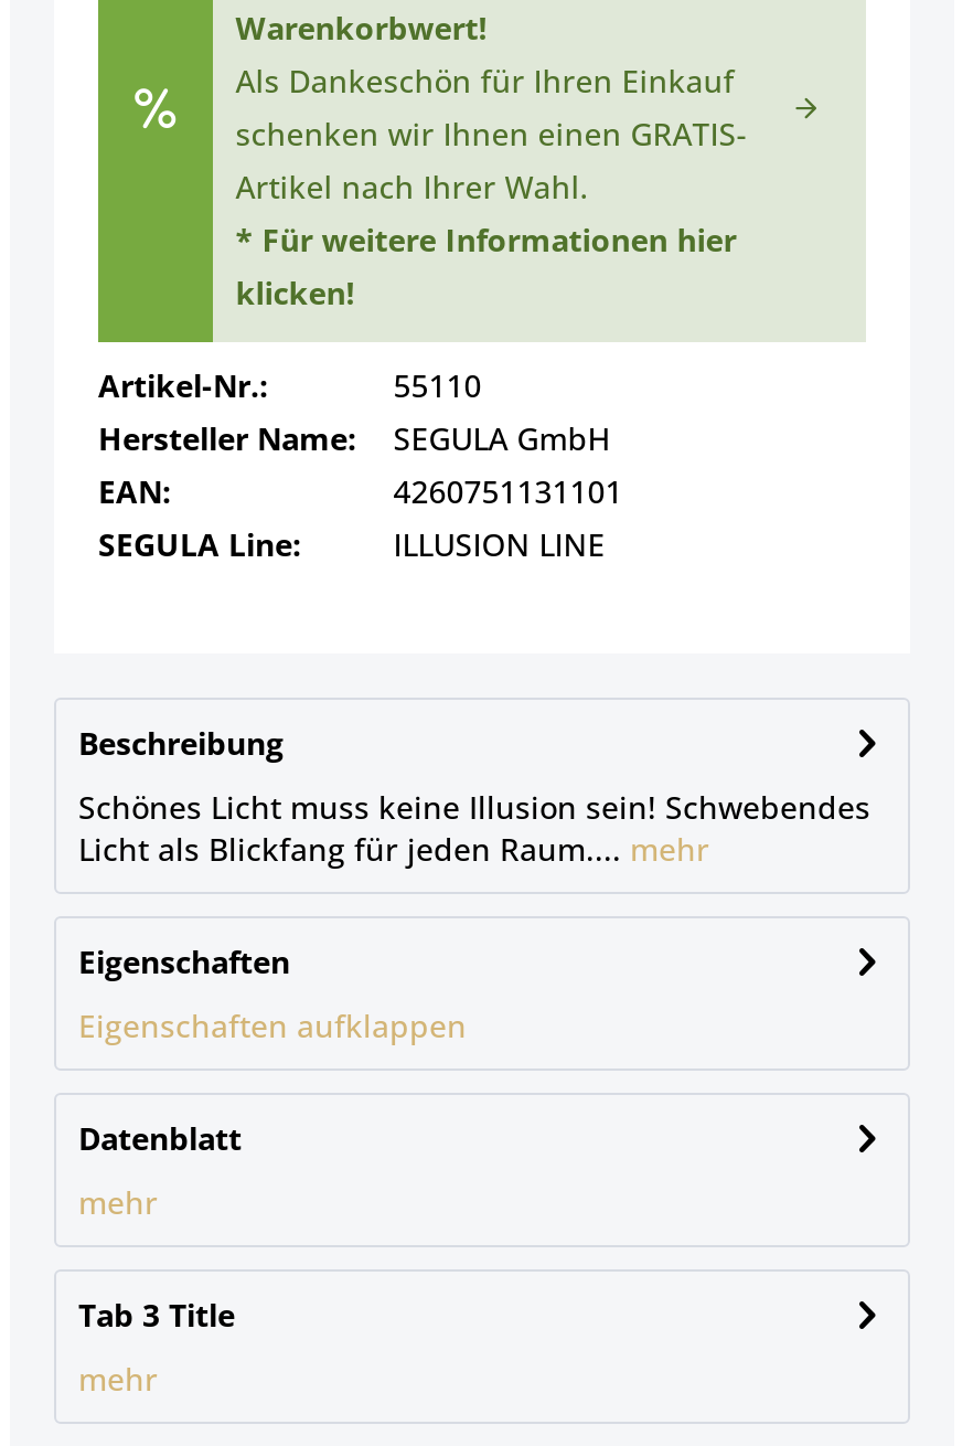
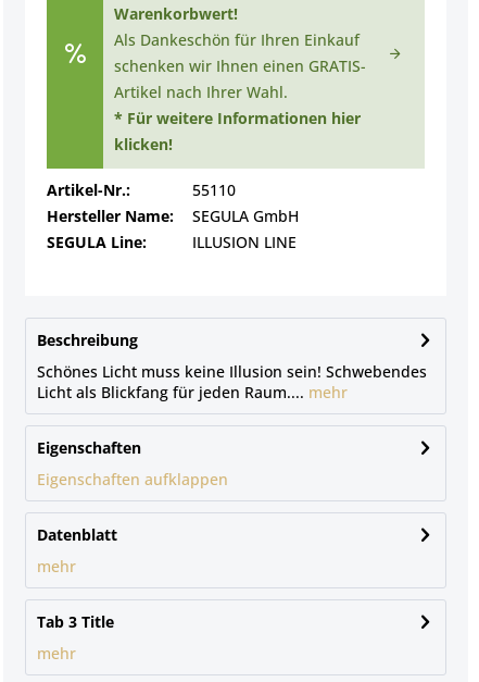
- EAN:
- 4260751131101
